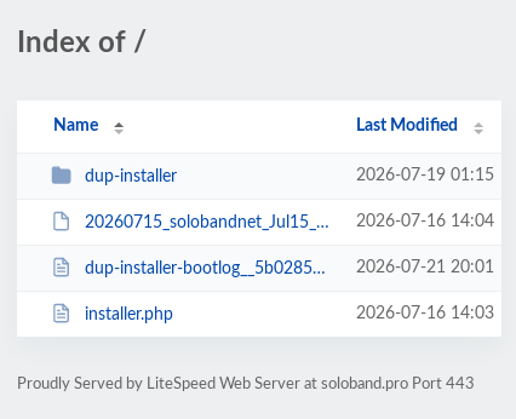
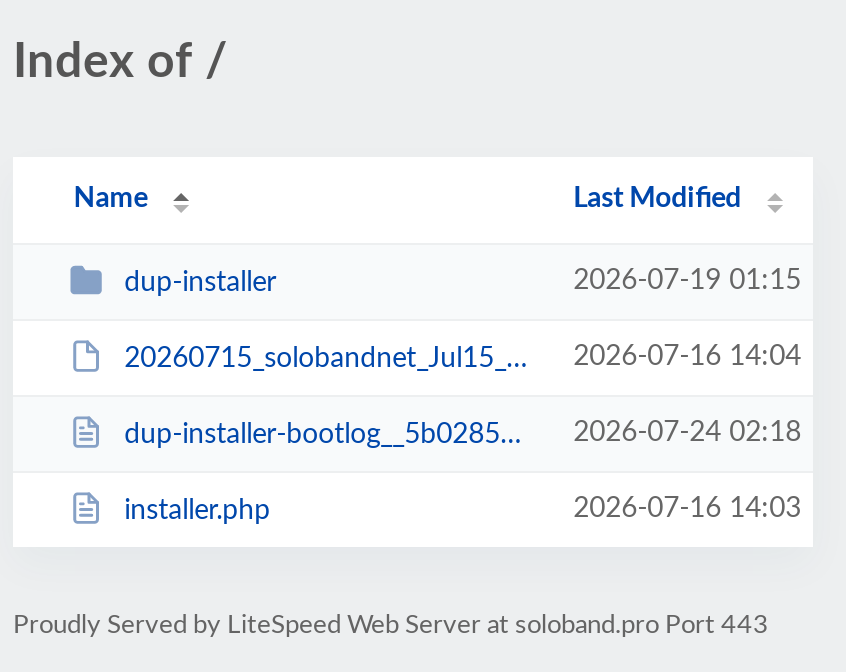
- 2026-07-21 20:01
+ 2026-07-24 02:18
